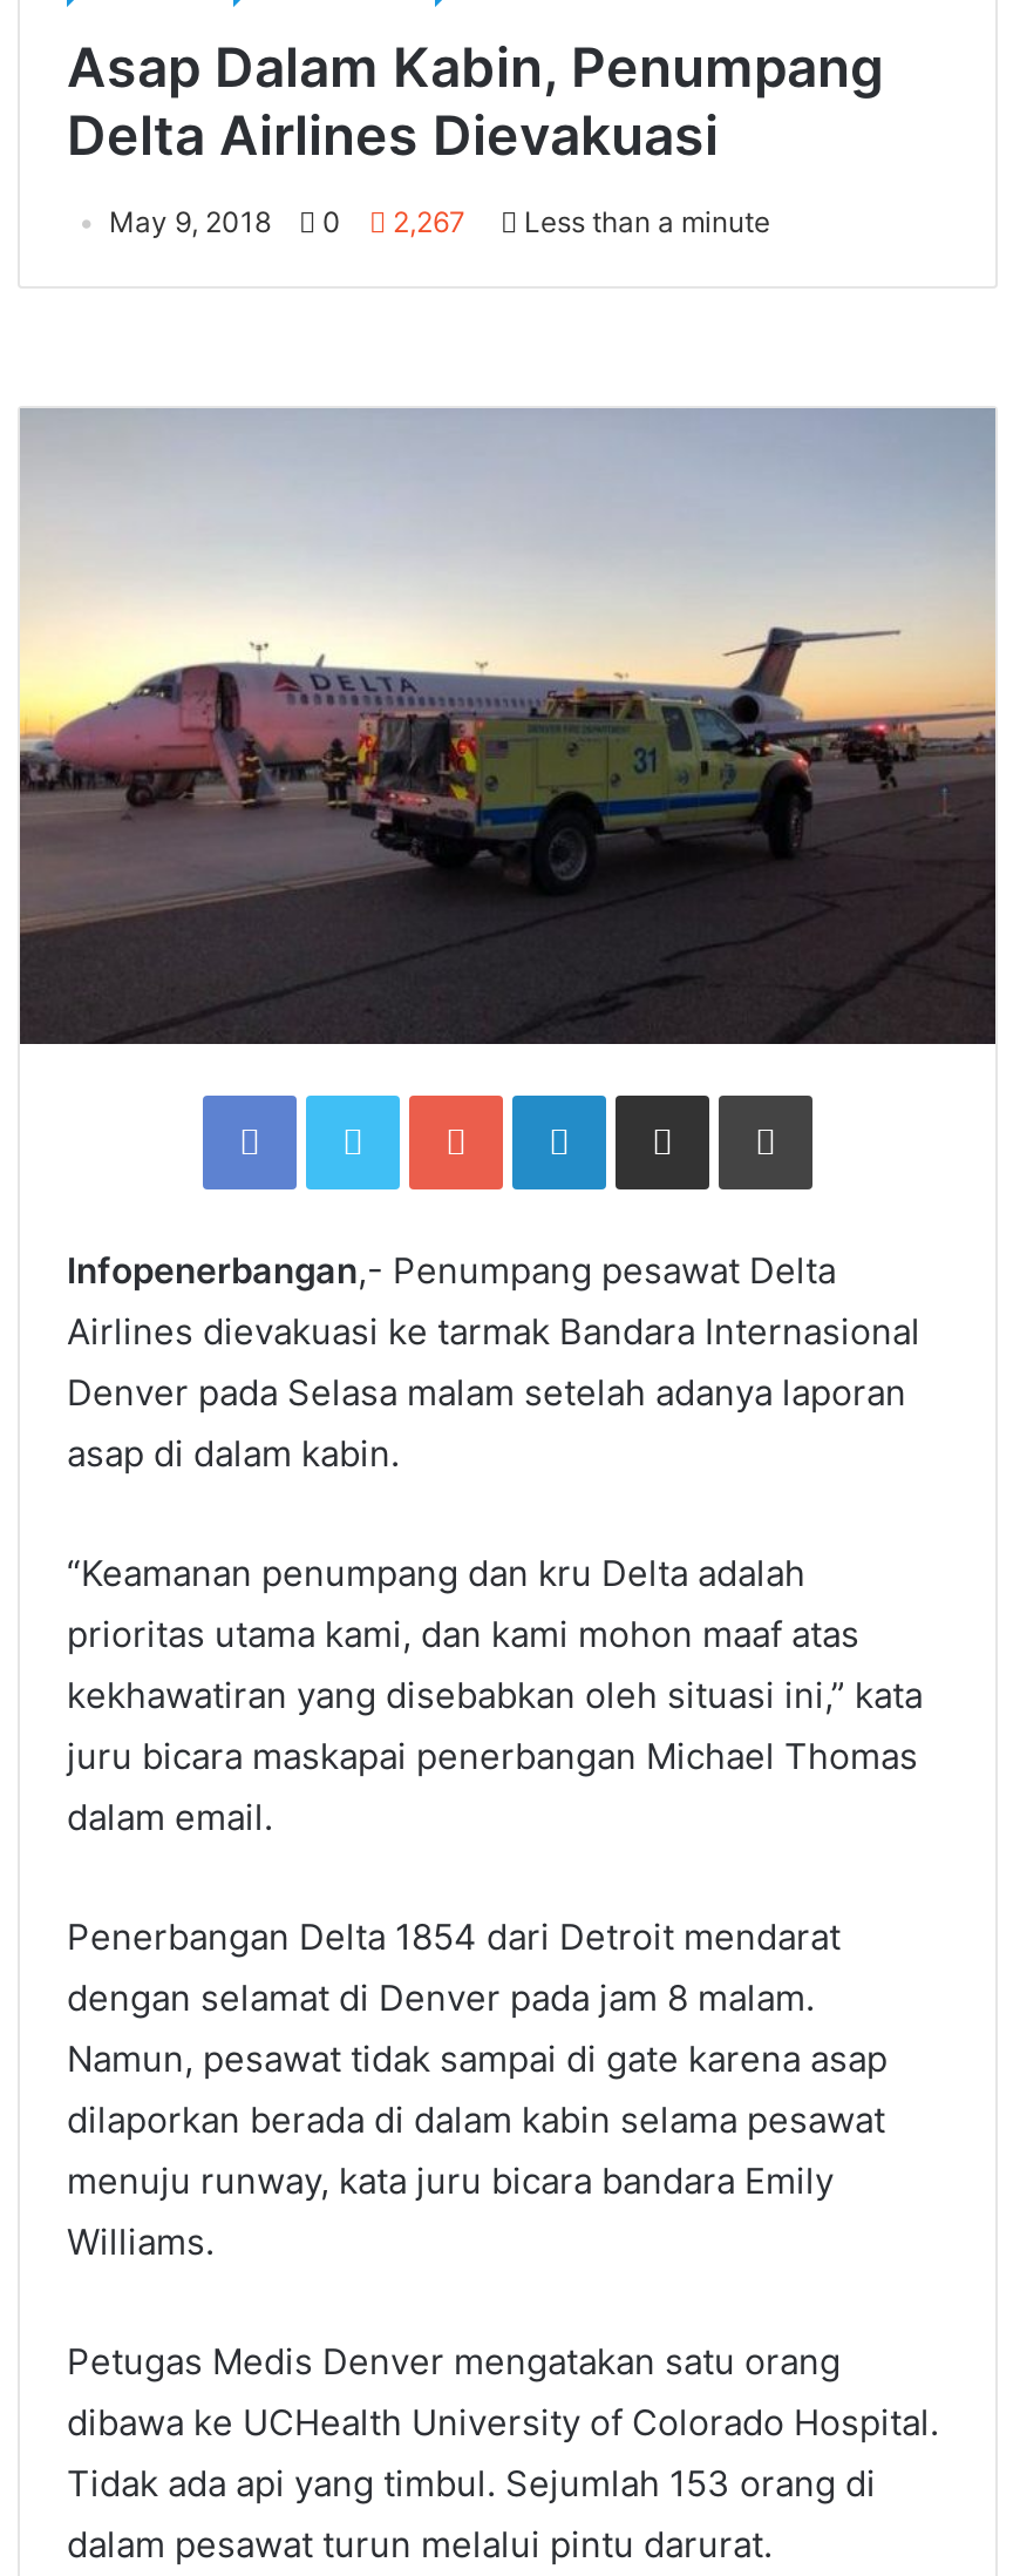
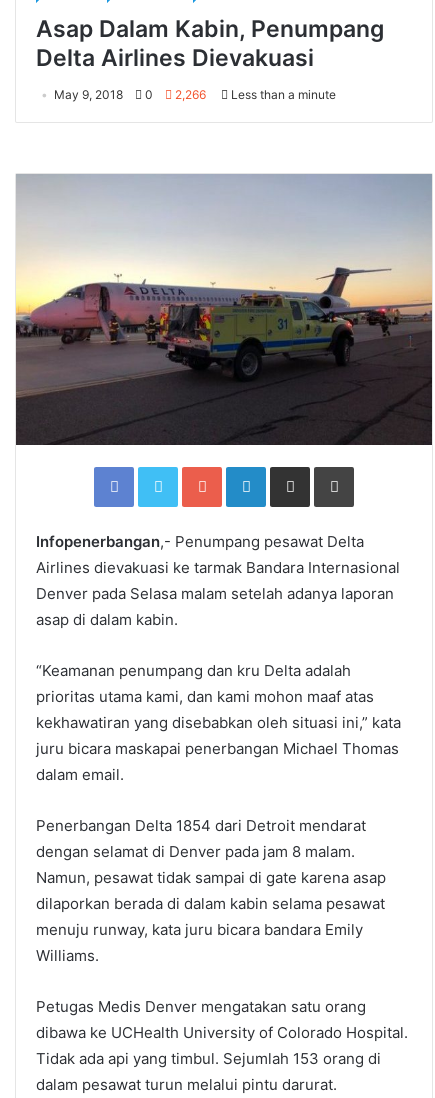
- 2,267
+ 2,266
